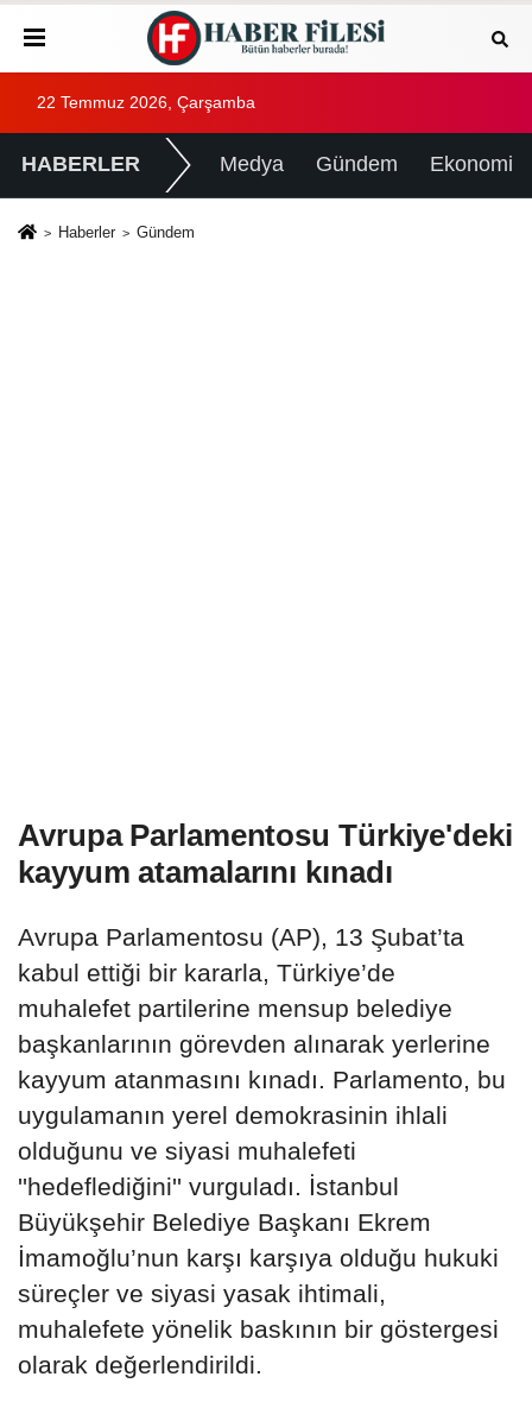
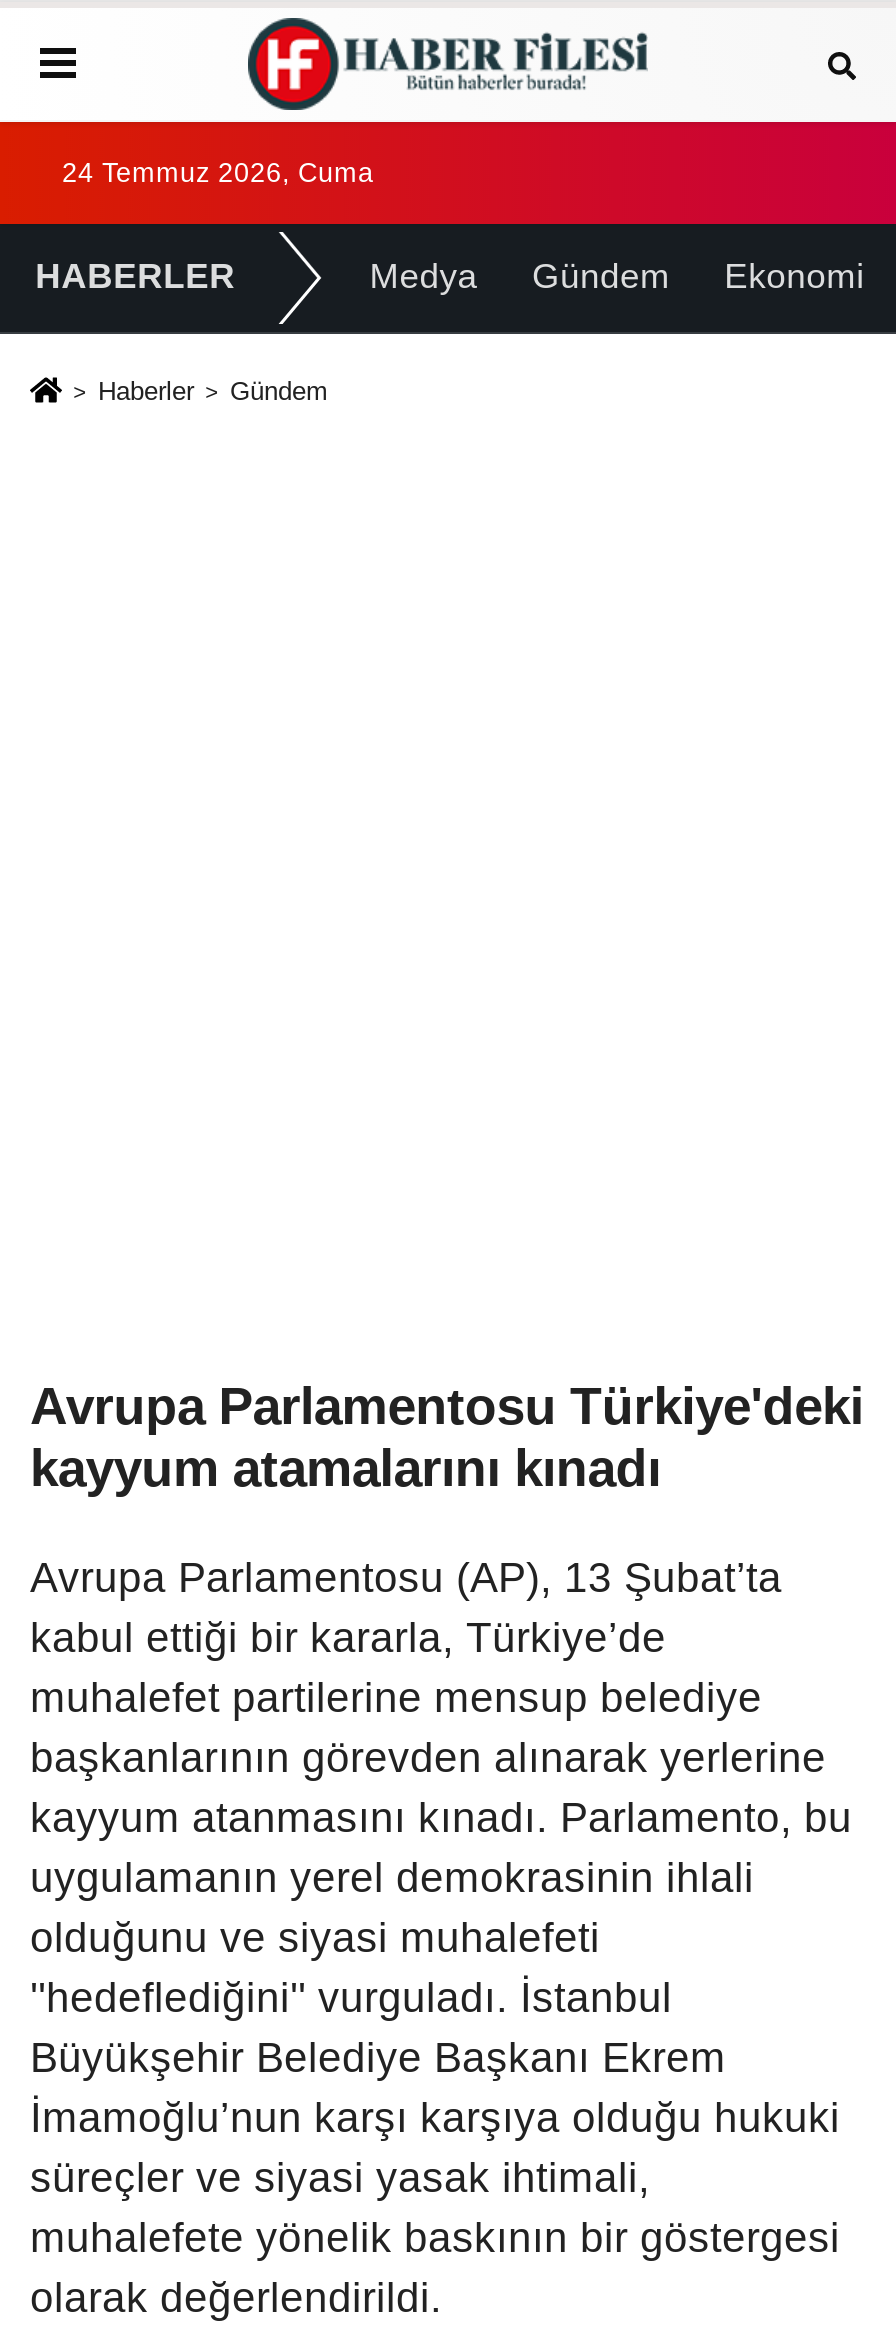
- 22 Temmuz 2026, Çarşamba
+ 24 Temmuz 2026, Cuma
